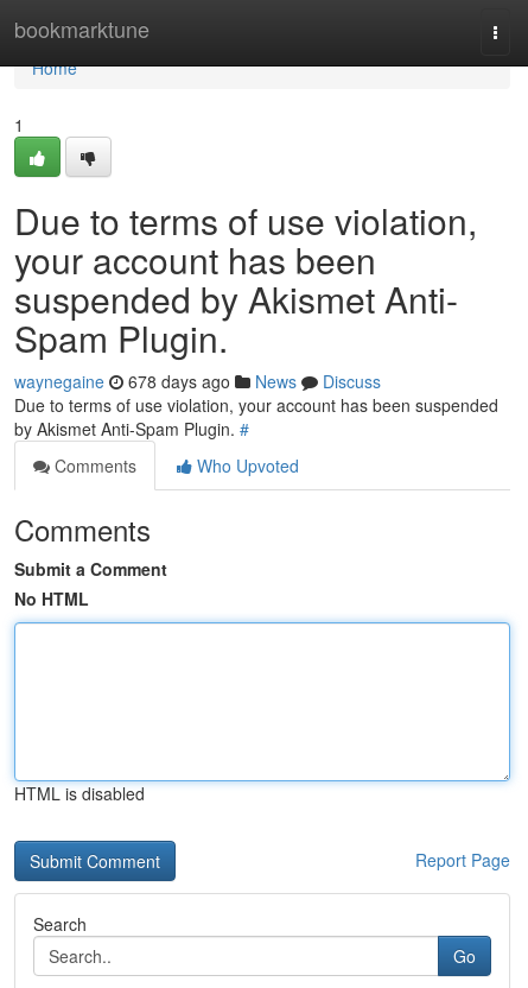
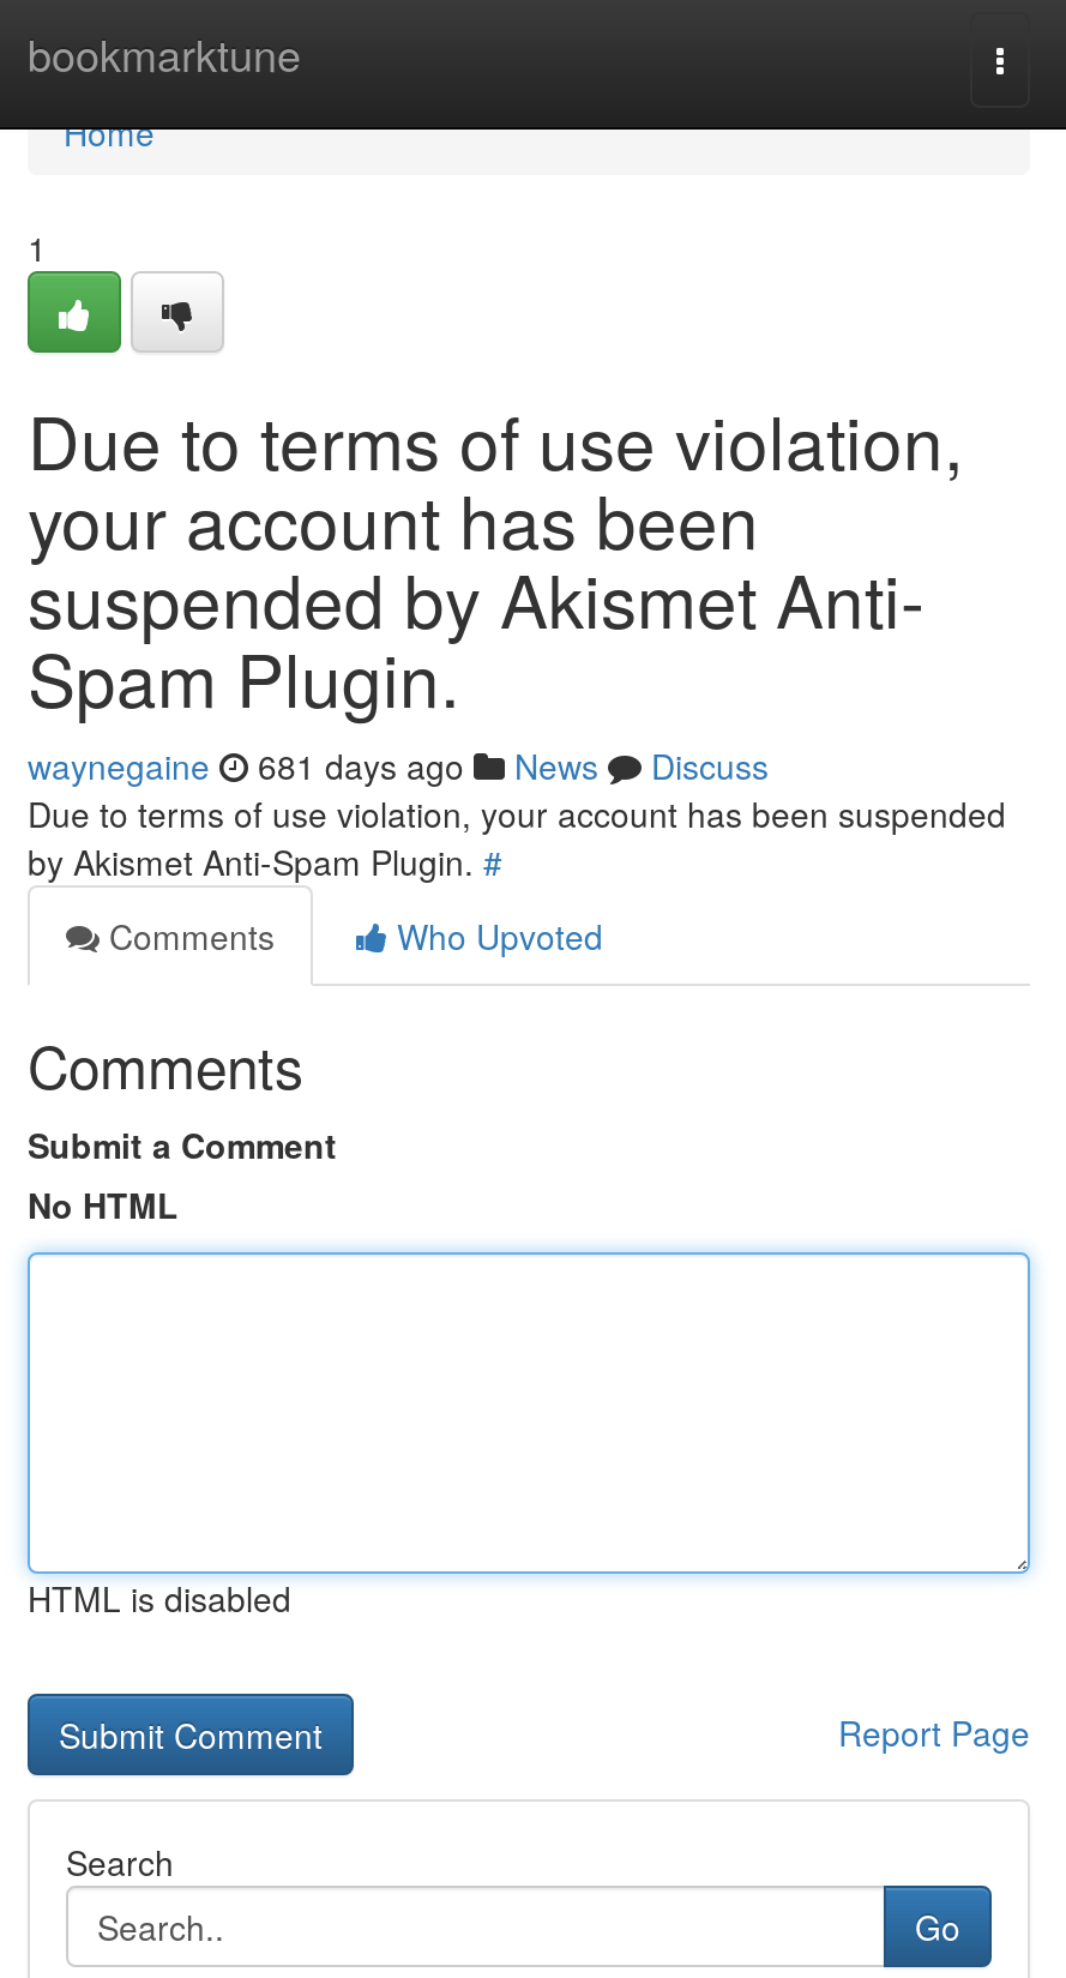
- waynegaine 678 days ago News Discuss
+ waynegaine 681 days ago News Discuss
